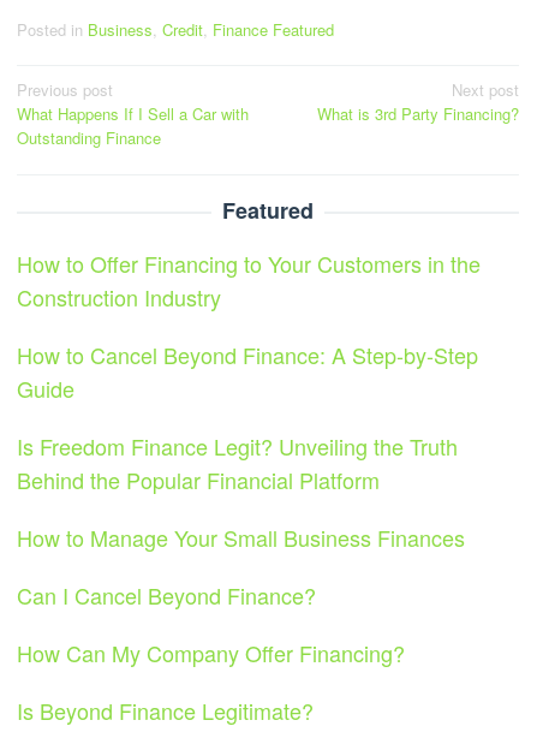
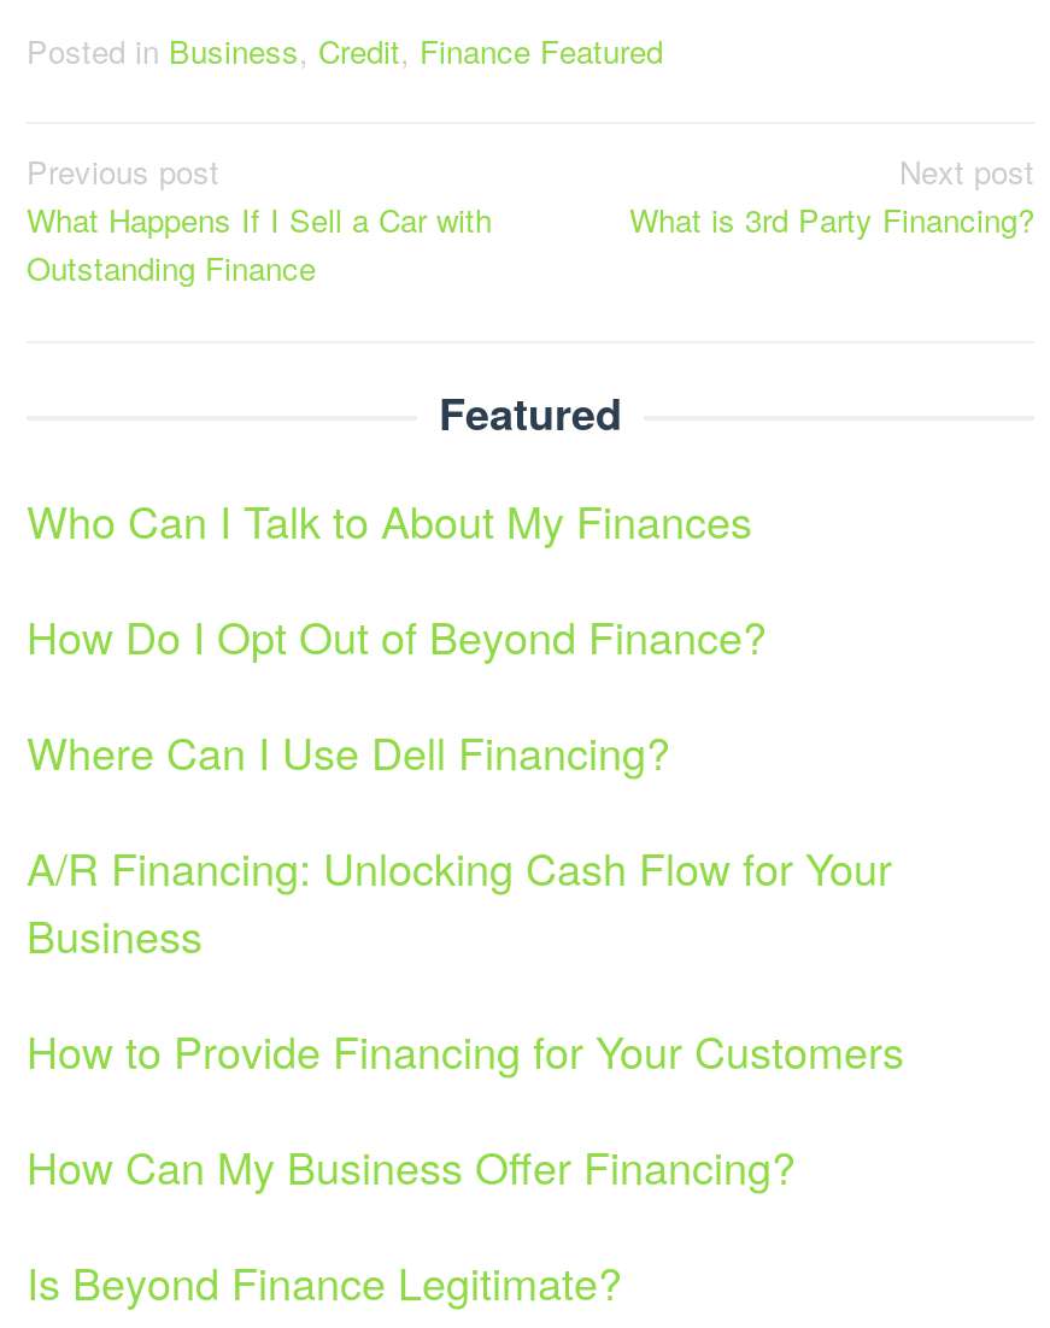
- How to Offer Financing to Your Customers in the
- Construction Industry
+ Who Can I Talk to About My Finances

- How to Cancel Beyond Finance: A Step-by-Step
- Guide
+ How Do I Opt Out of Beyond Finance?

- Is Freedom Finance Legit? Unveiling the Truth
- Behind the Popular Financial Platform
+ Where Can I Use Dell Financing?

- How to Manage Your Small Business Finances
+ A/R Financing: Unlocking Cash Flow for Your
+ Business

- Can I Cancel Beyond Finance?
+ How to Provide Financing for Your Customers

- How Can My Company Offer Financing?
+ How Can My Business Offer Financing?
